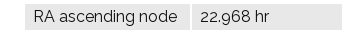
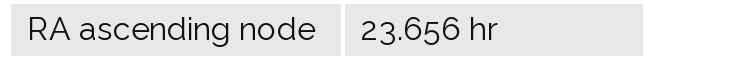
- RA ascending node 22.968 hr
+ RA ascending node 23.656 hr
